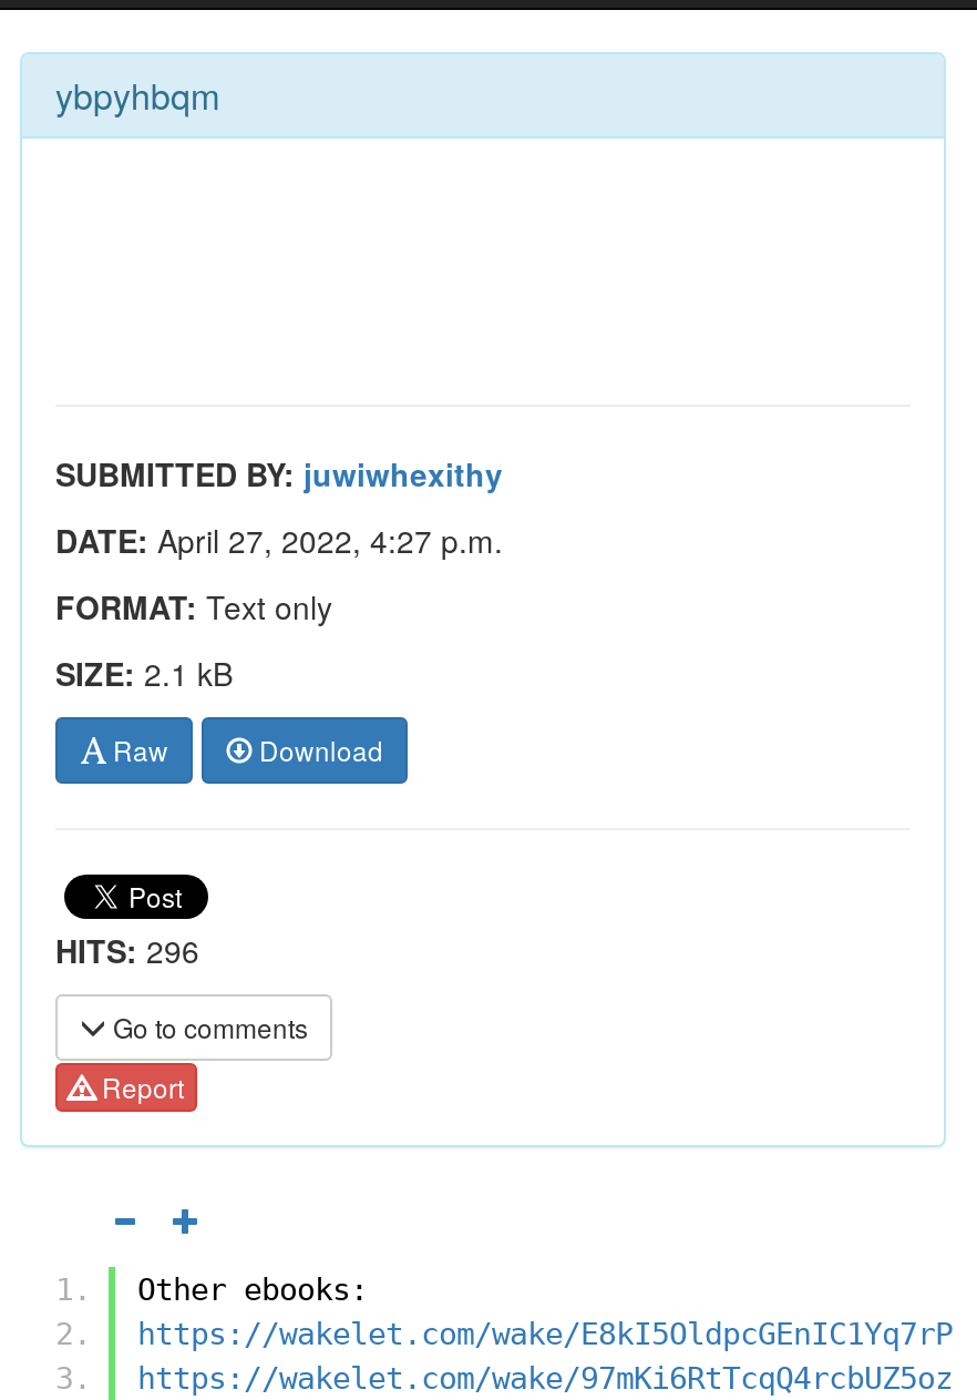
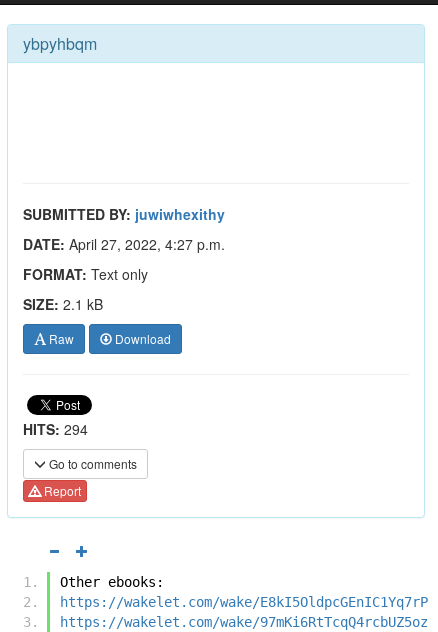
- HITS: 296
+ HITS: 294
